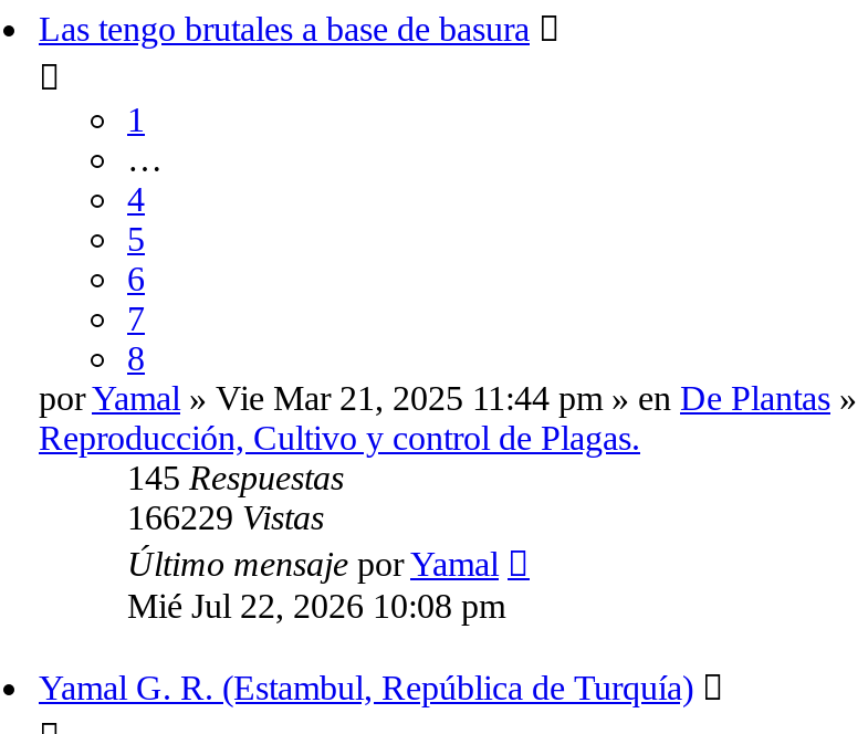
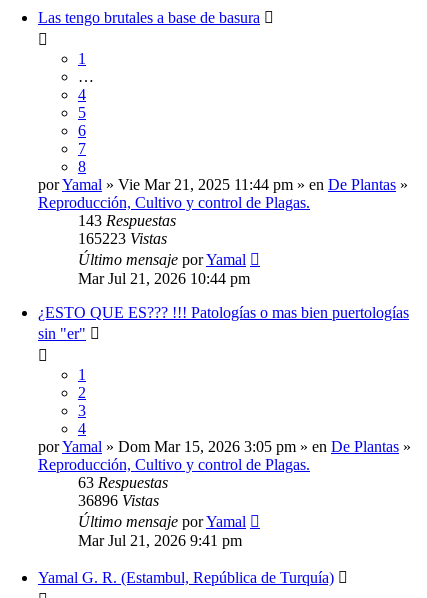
- 145 Respuestas
+ 143 Respuestas

- 166229Vistas
+ 165223Vistas

- Mié Jul 22, 2026 10:08 pm
+ Mar Jul 21, 2026 10:44 pm
+ ¿ESTO QUE ES??? !!! Patologías o mas bien puertologías
+ sin "er"
+ 1
+ 2
+ 3
+ 4
+ por Yamal» Dom Mar 15, 2026 3:05 pm » en De Plantas»
+ Reproducción, Cultivo y control de Plagas.
+ 63 Respuestas
+ 36896Vistas
+ Último mensaje porYamal
+ Mar Jul 21, 2026 9:41 pm
